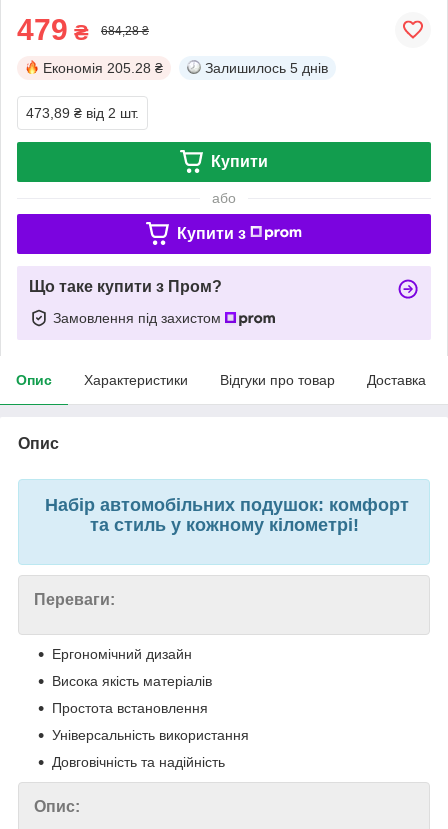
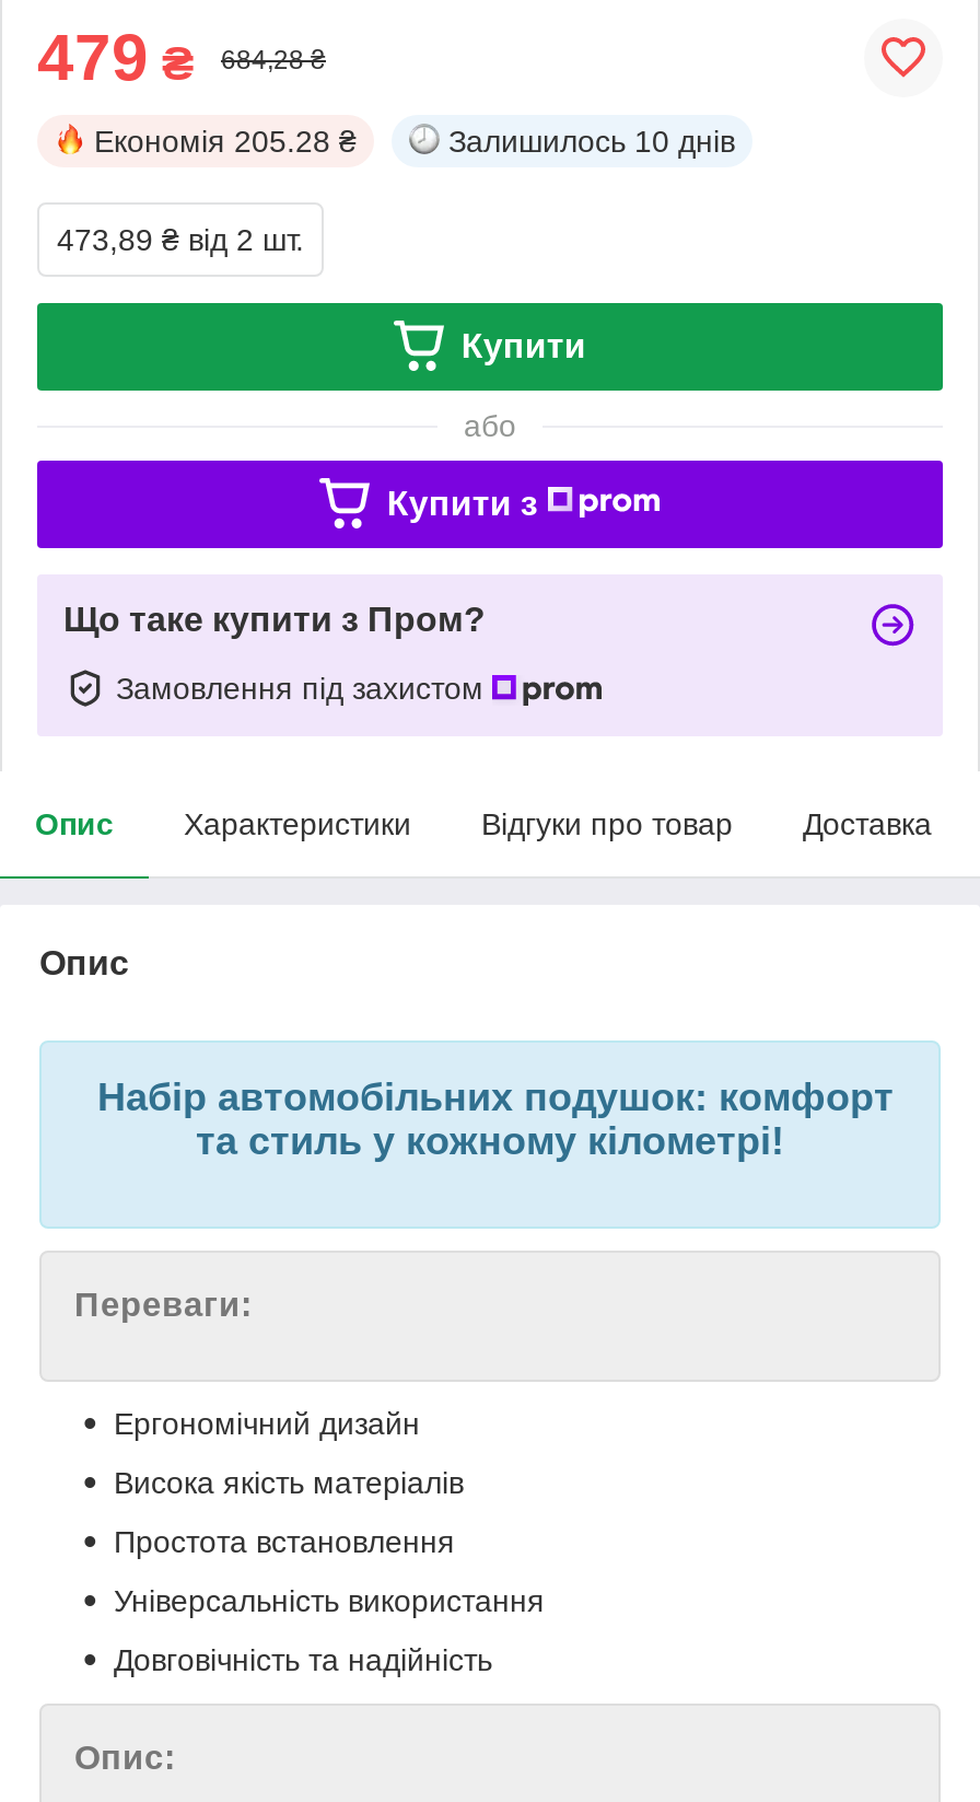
- Залишилось 5 днів
+ Залишилось 10 днів
